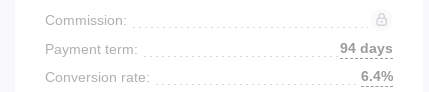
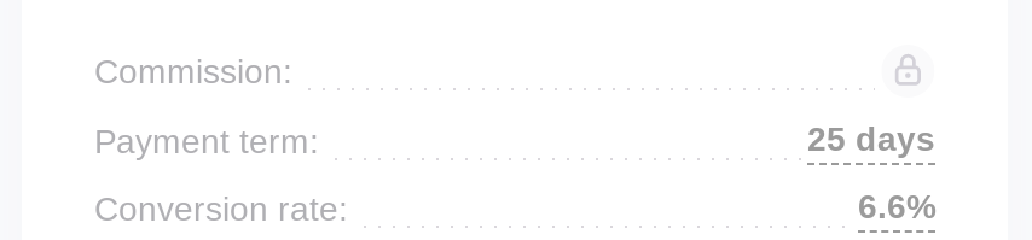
- 94 days
+ 25 days

- 6.4%
+ 6.6%
